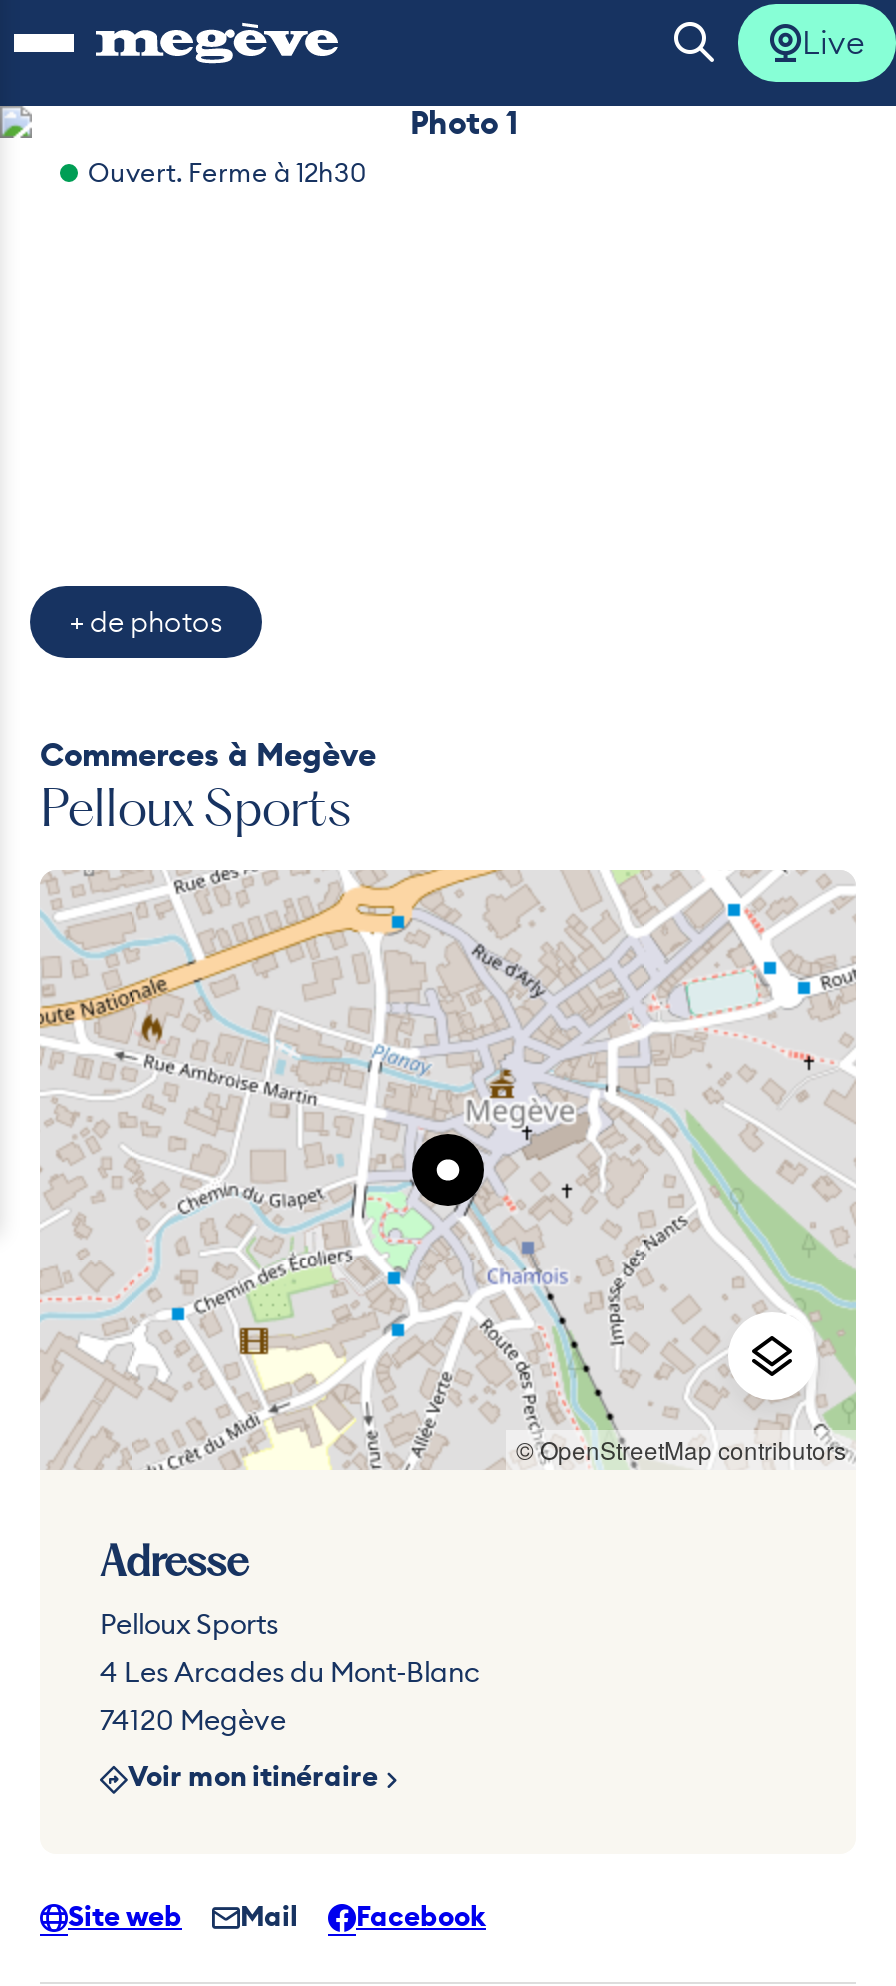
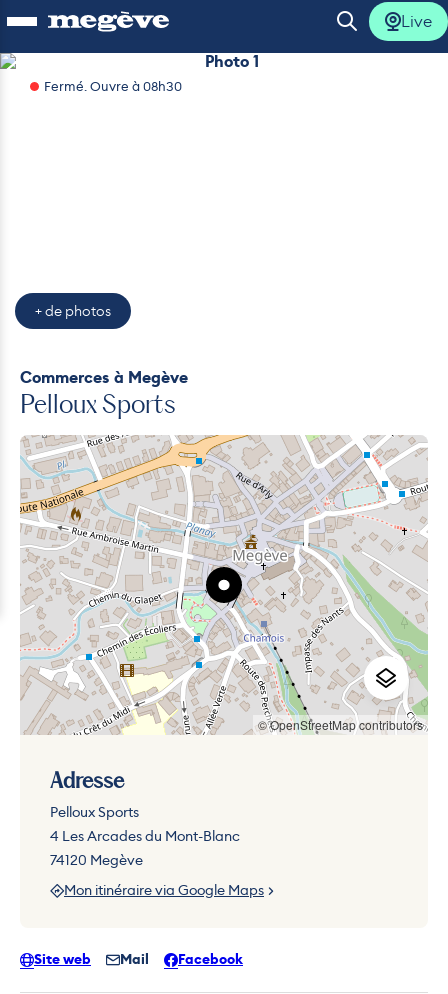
- Ouvert. Ferme à 12h30
+ Fermé. Ouvre à 08h30

- Voir mon itinéraire
+ Mon itinéraire via Google Maps
